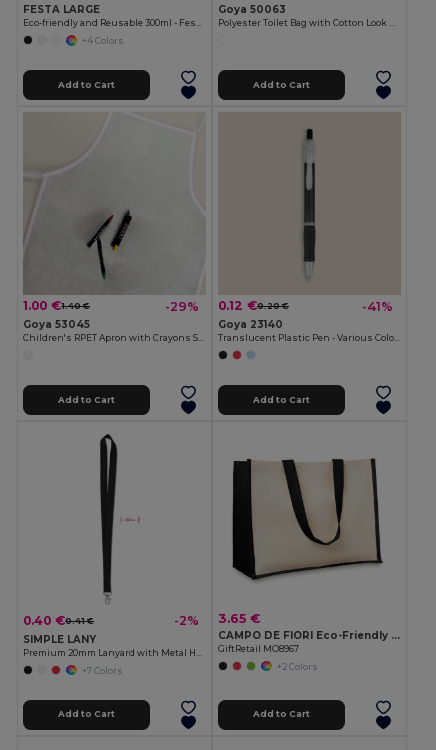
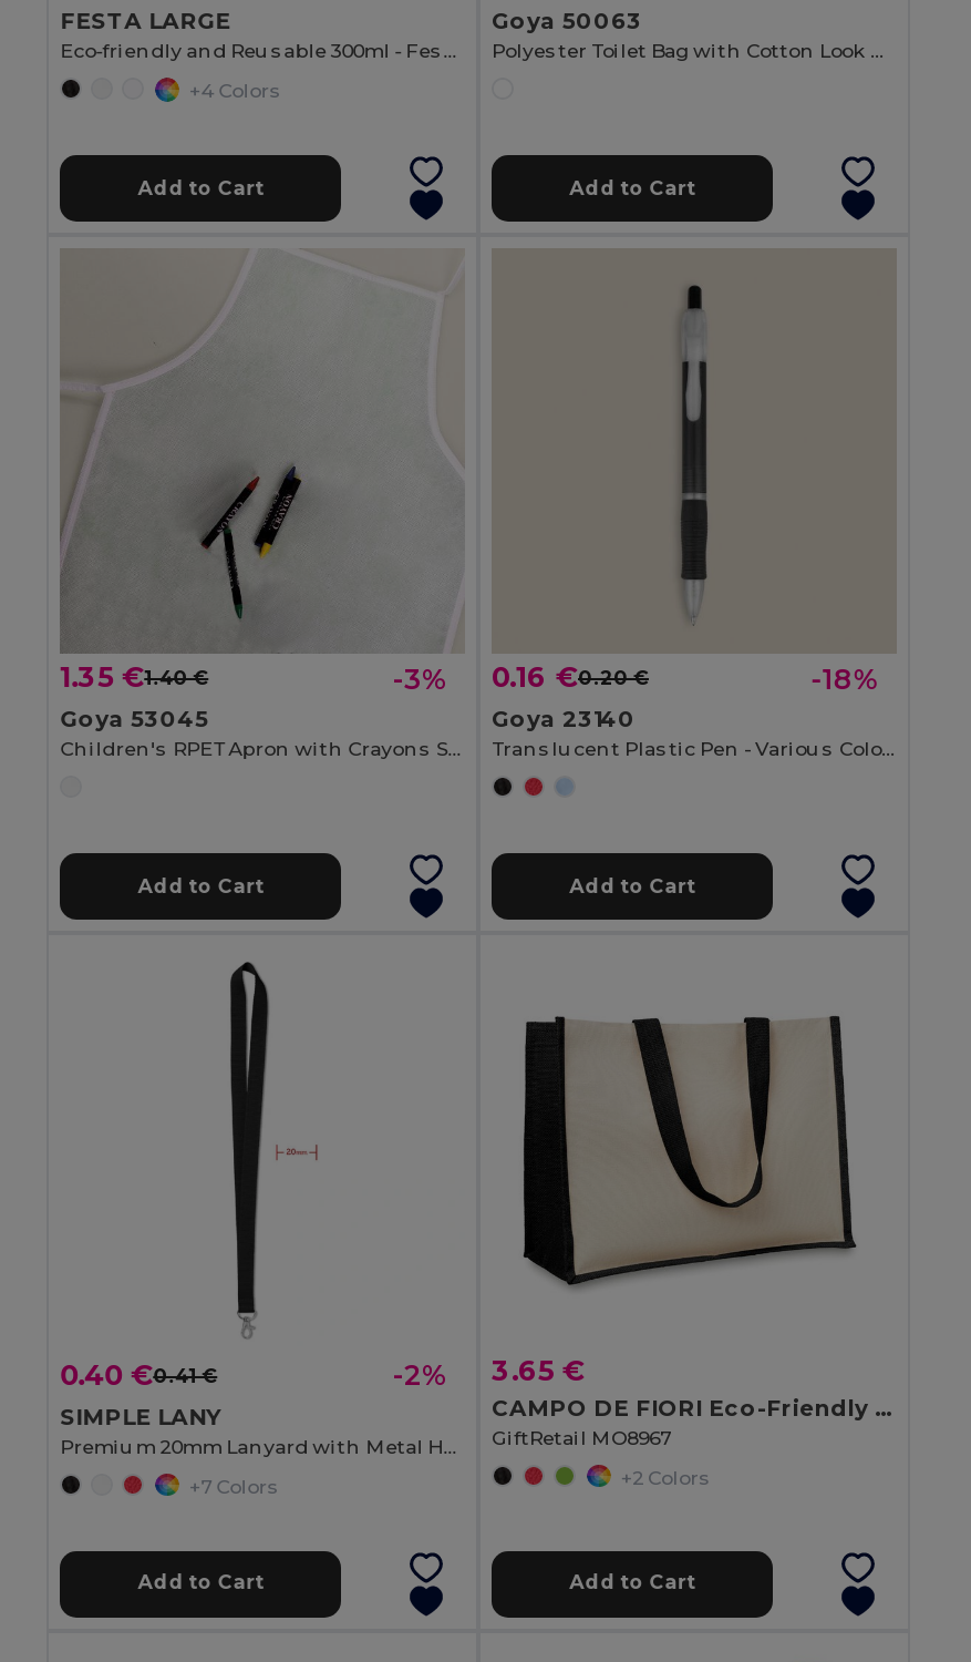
- 1.00 €1.40 €
+ 1.35 €1.40 €

- -29%
+ -3%

- 0.12 €0.20 €
+ 0.16 €0.20 €

- -41%
+ -18%
